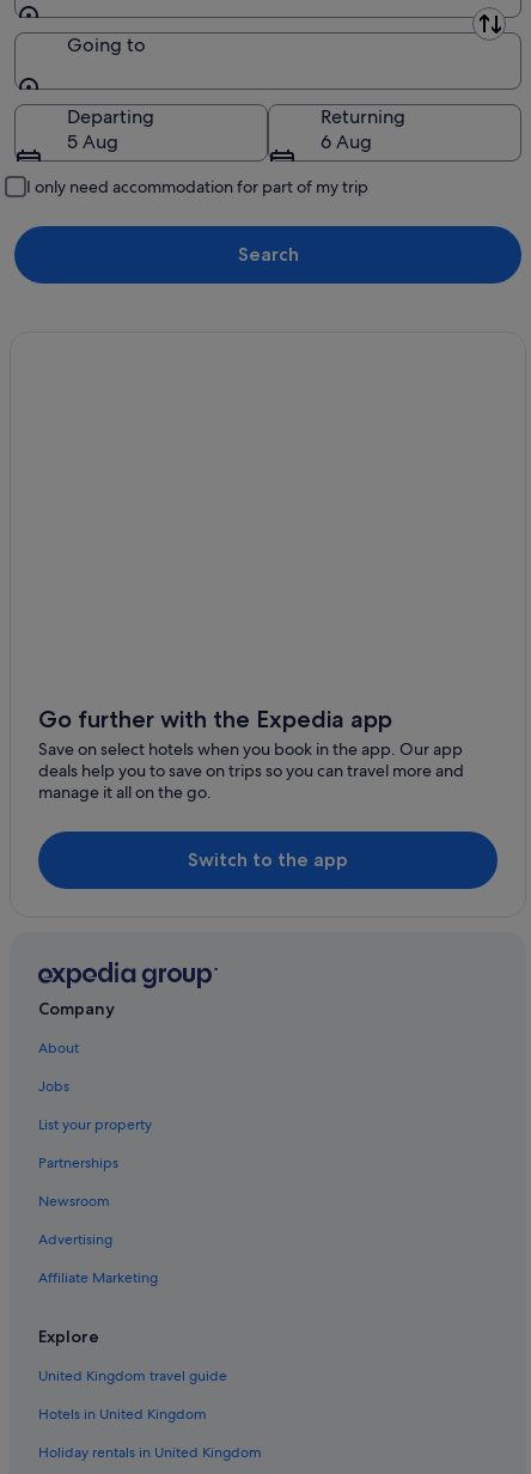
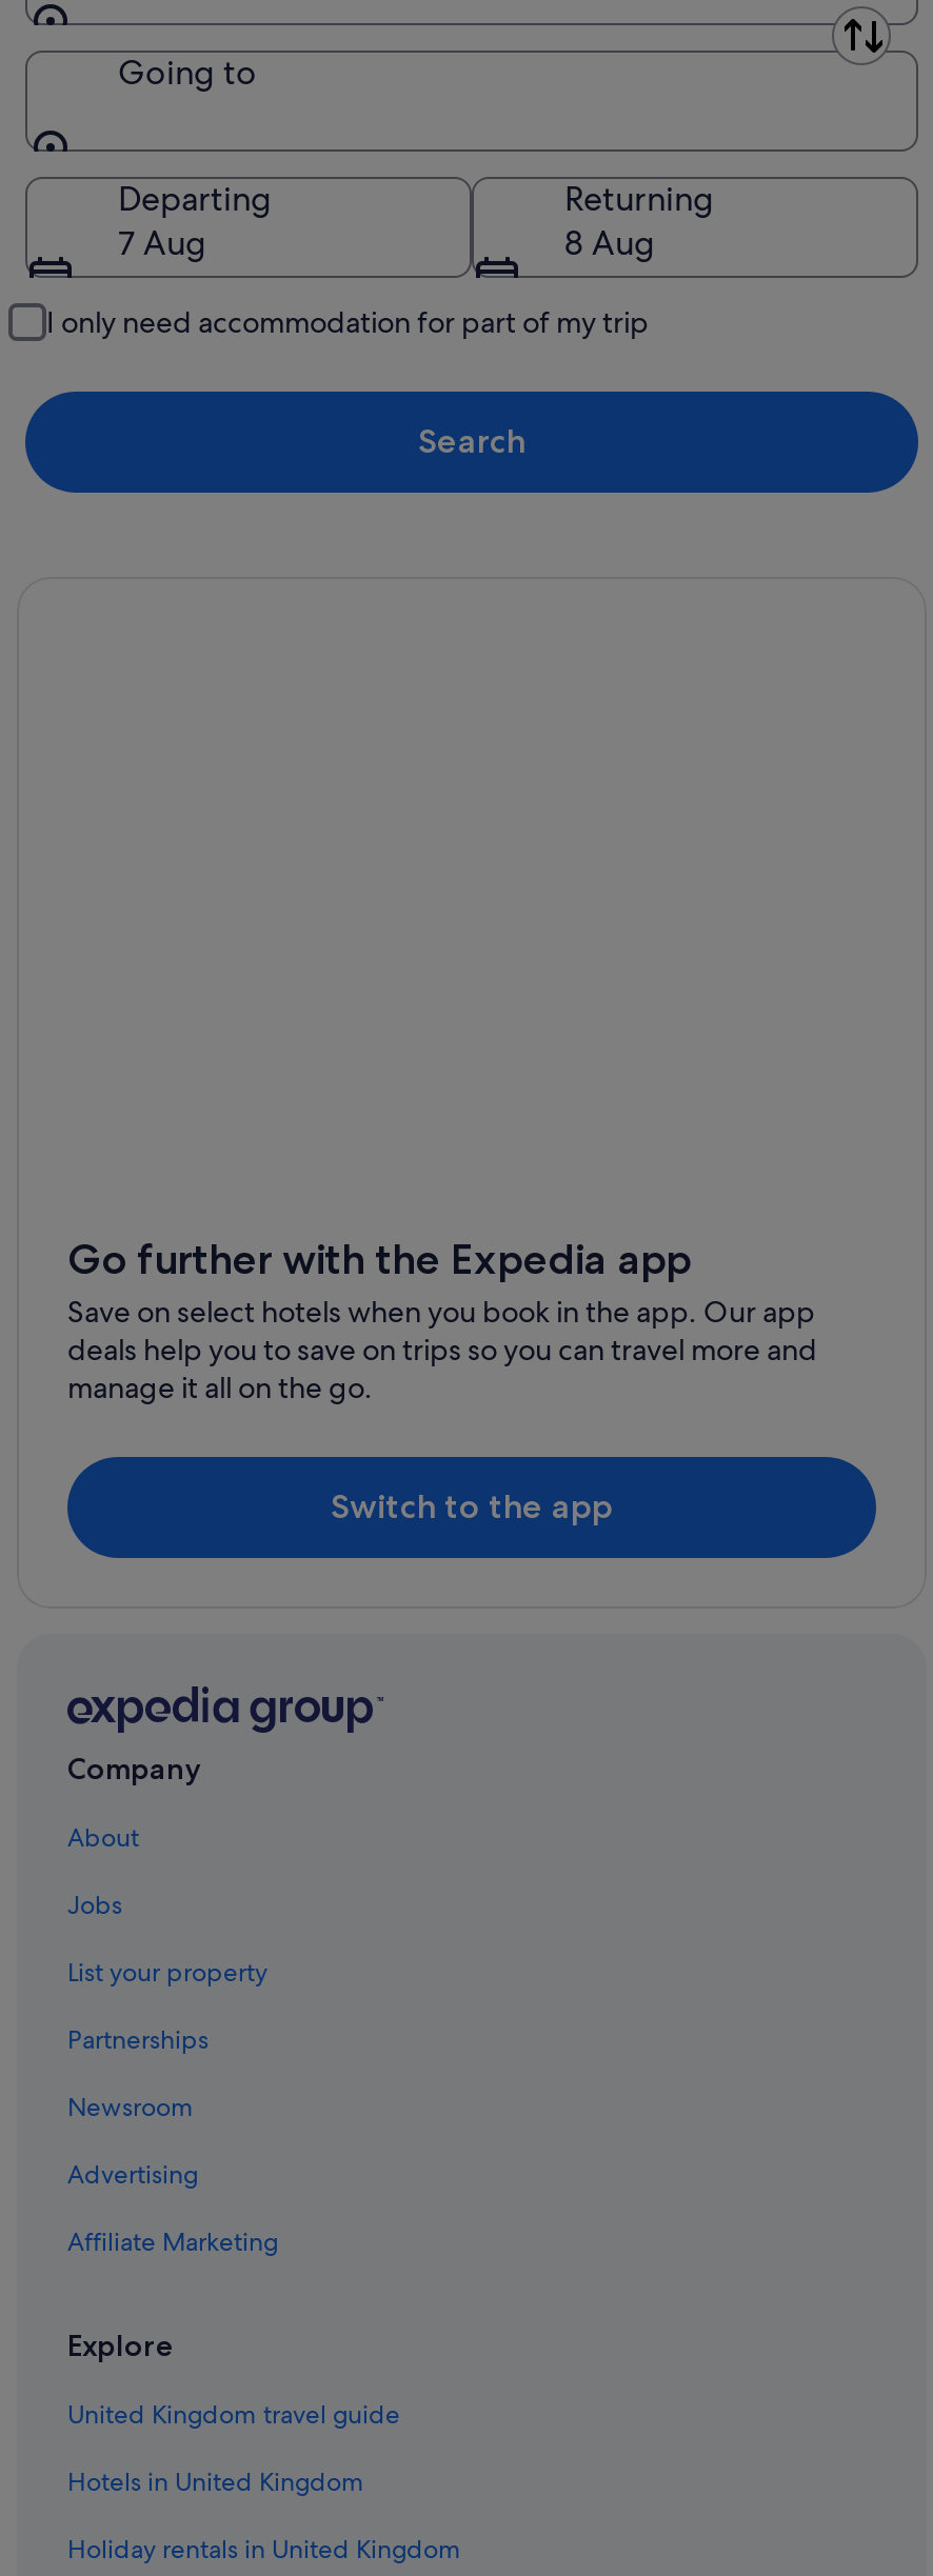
- 5 Aug
+ 7 Aug

- 6 Aug
+ 8 Aug
